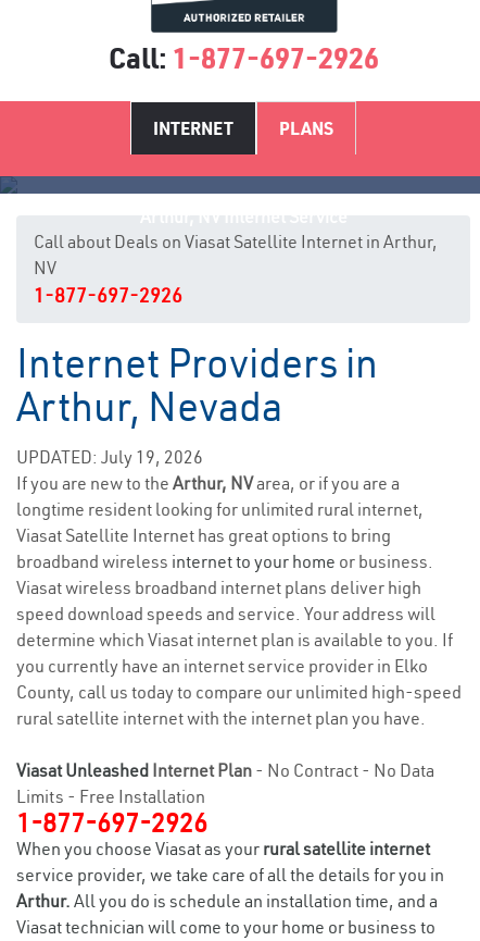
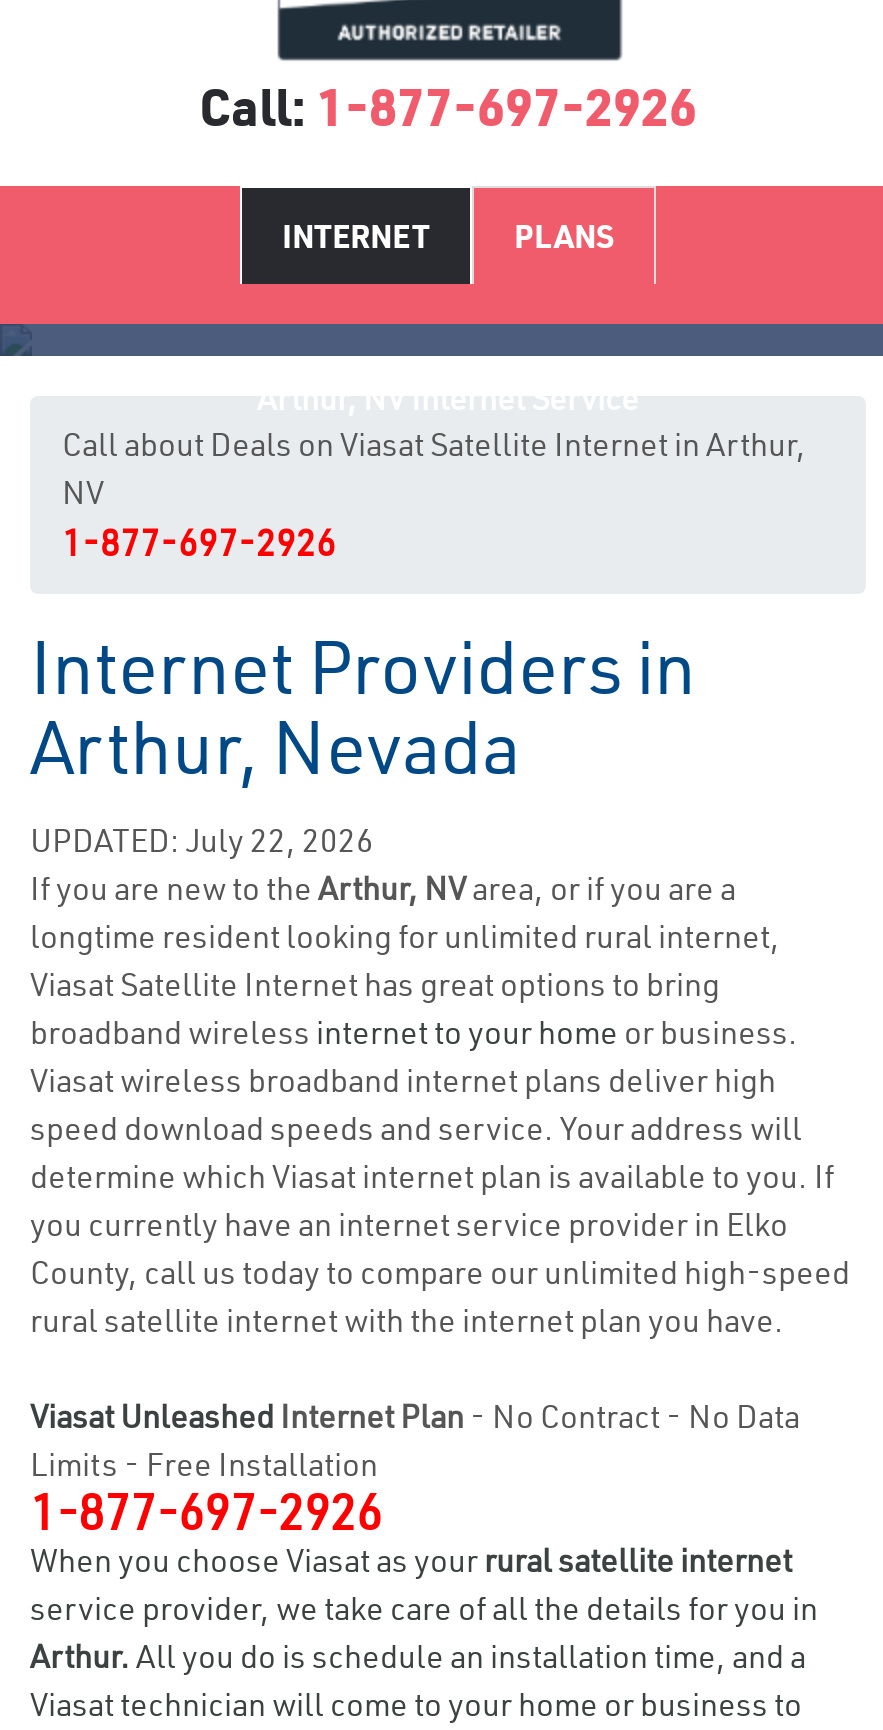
- UPDATED: July 19, 2026
+ UPDATED: July 22, 2026
